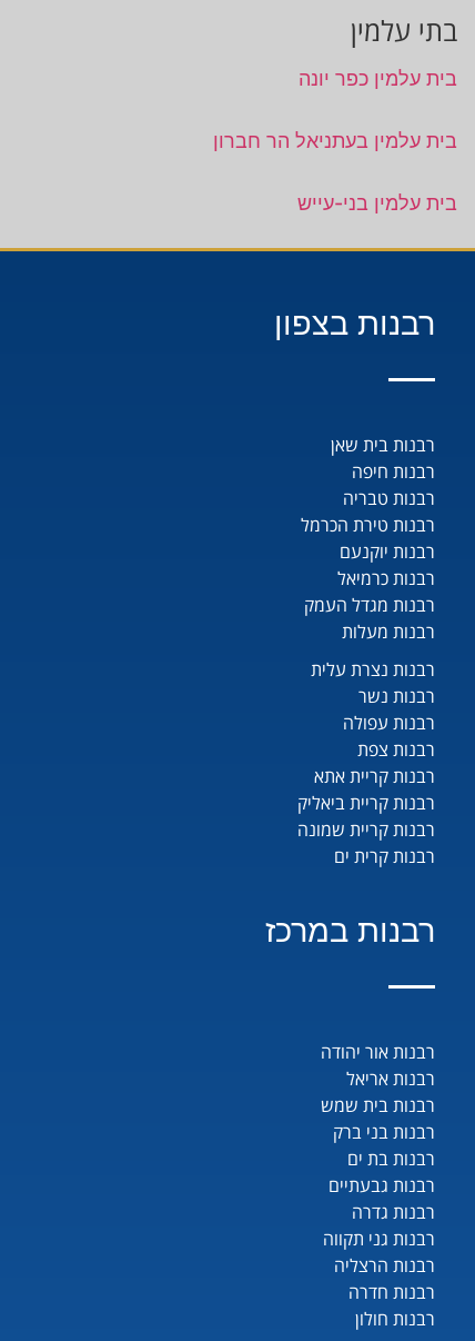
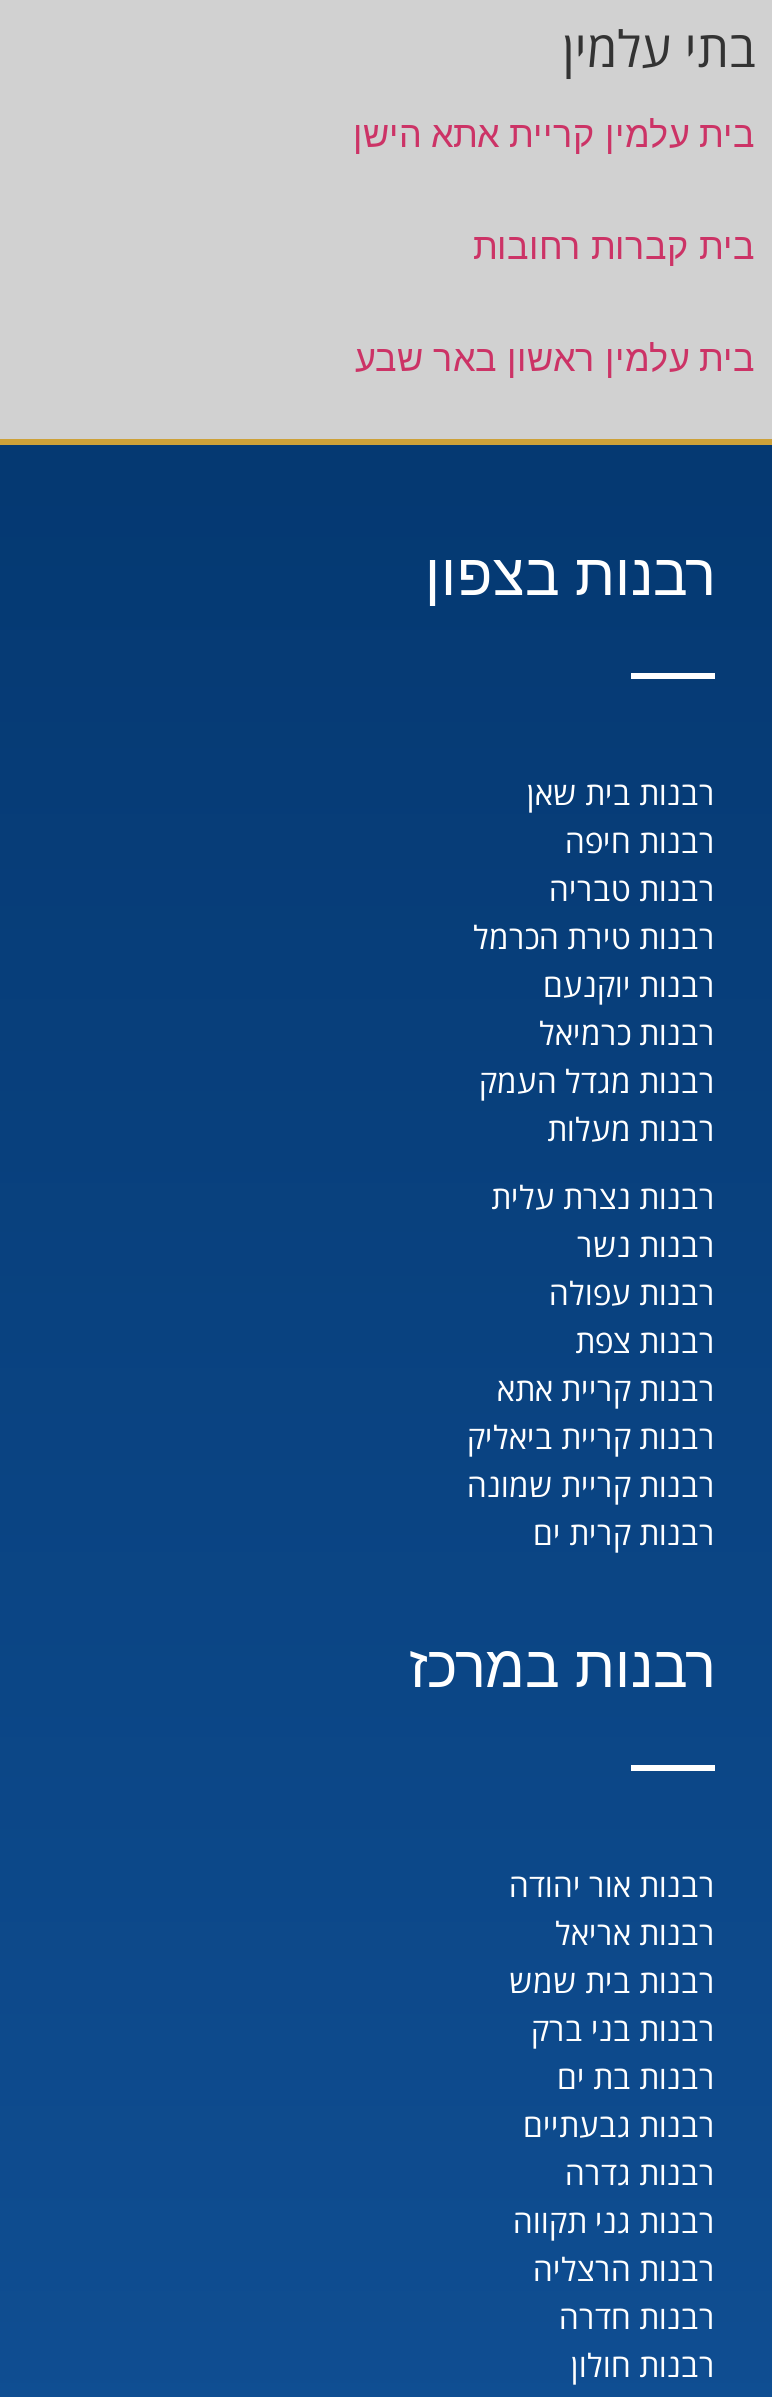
- בית עלמין כפר יונה
+ בית עלמין קריית אתא הישן

- בית עלמין בעתניאל הר חברון
+ בית קברות רחובות

- בית עלמין בני-עייש
+ בית עלמין ראשון באר שבע
